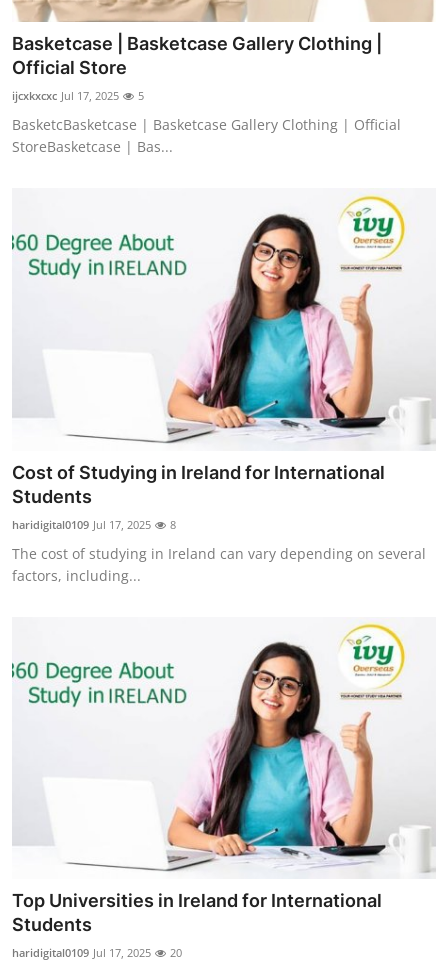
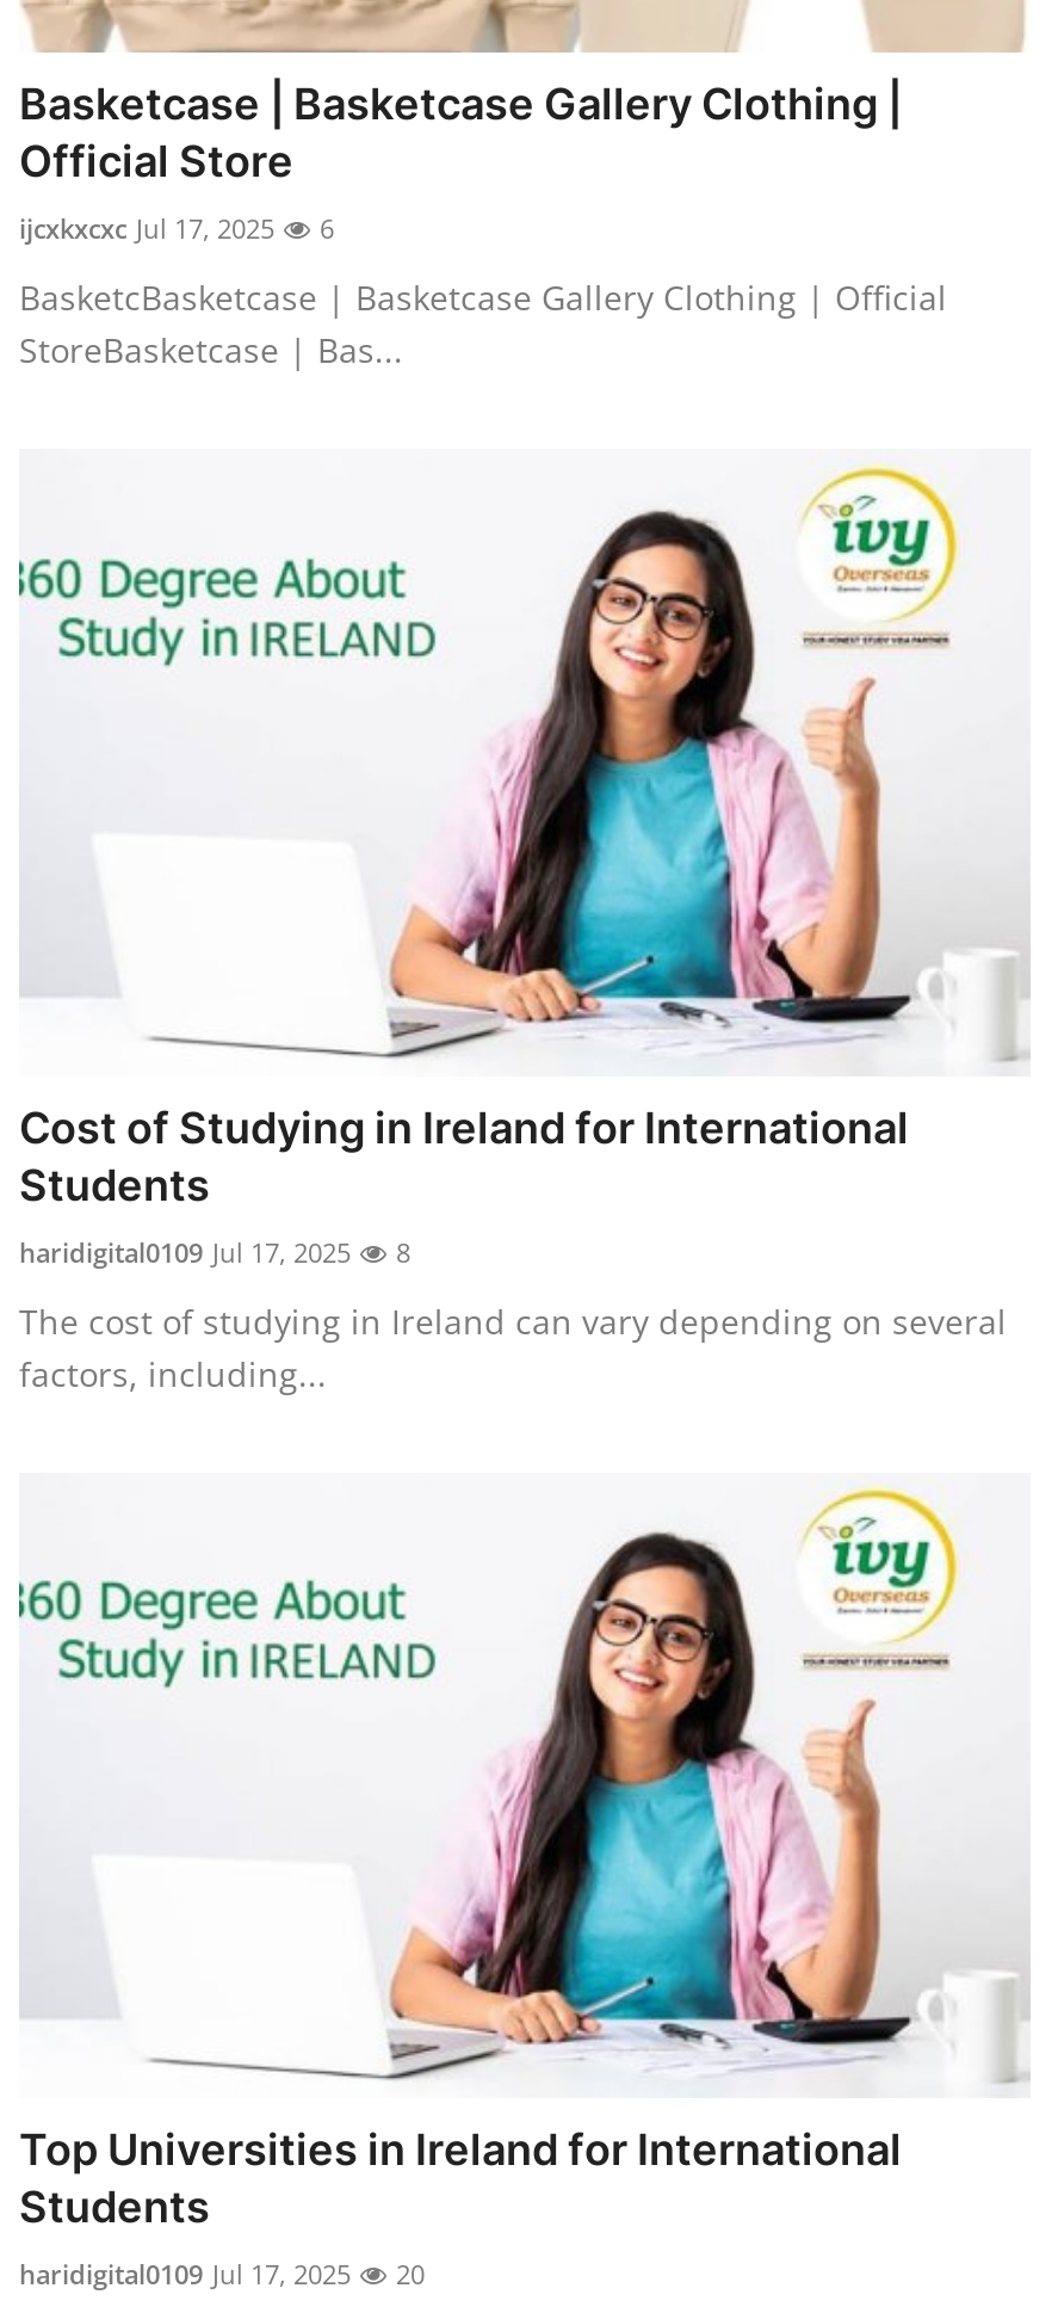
- ijcxkxcxc Jul 17, 2025 5
+ ijcxkxcxc Jul 17, 2025 6
